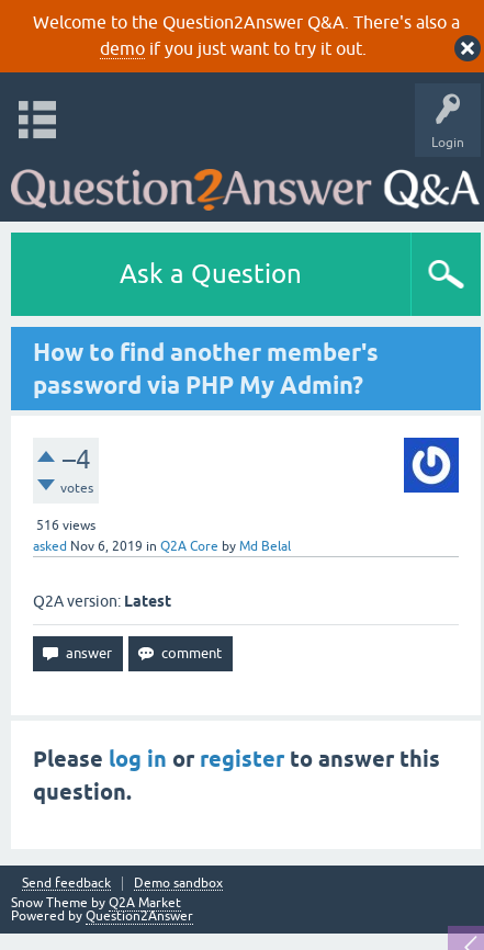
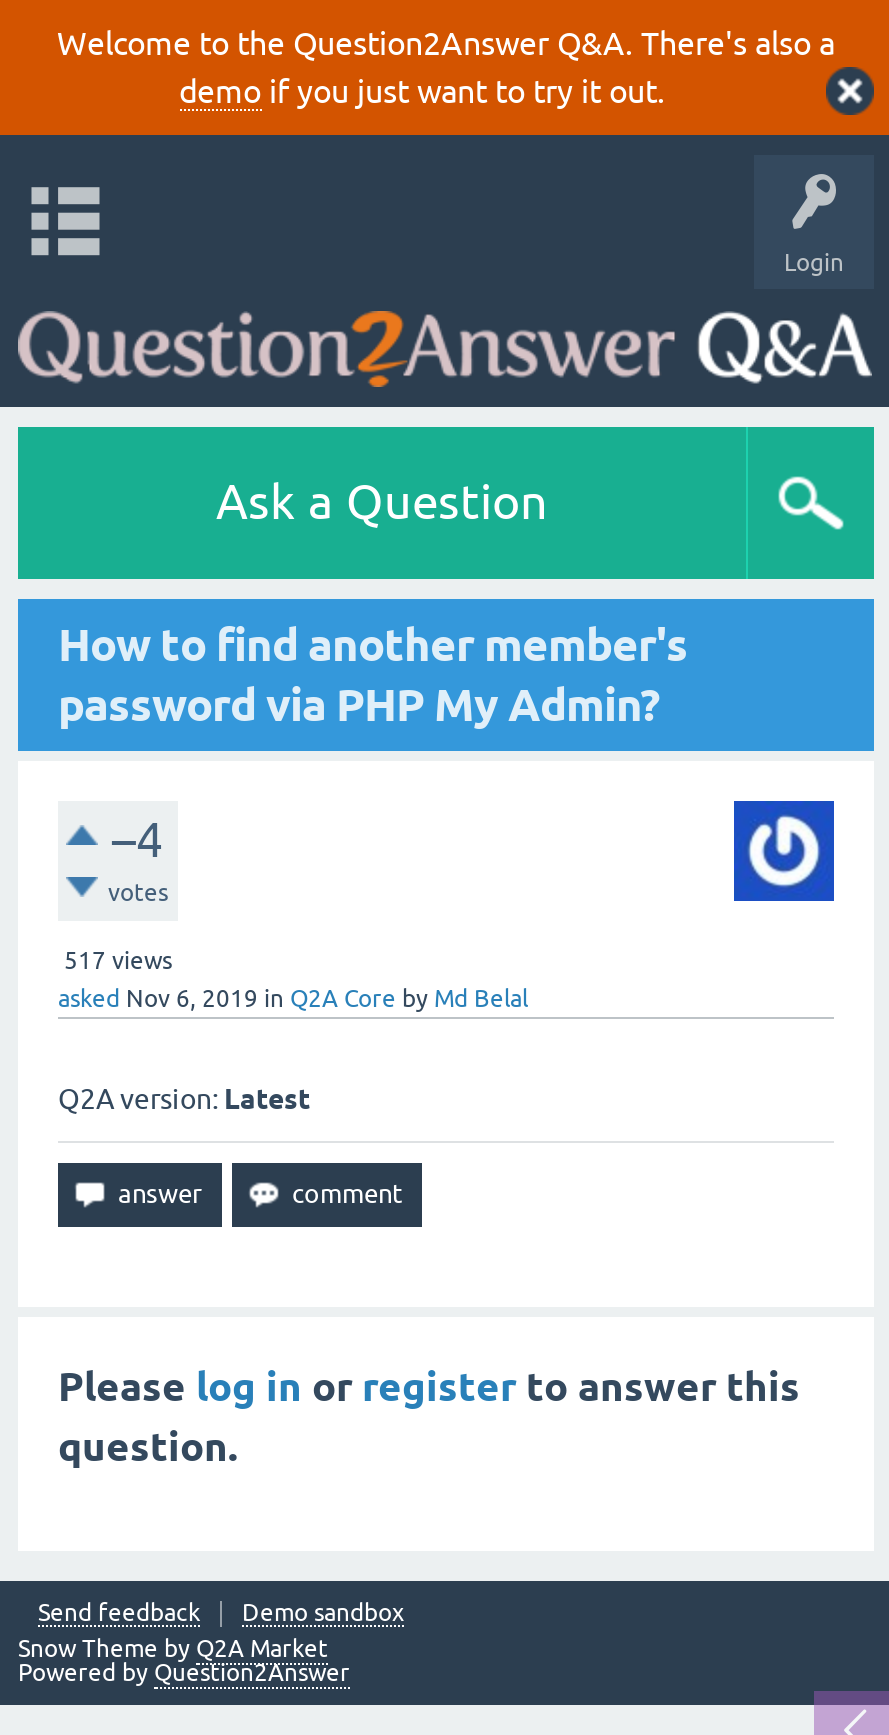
- 516 views
+ 517 views
